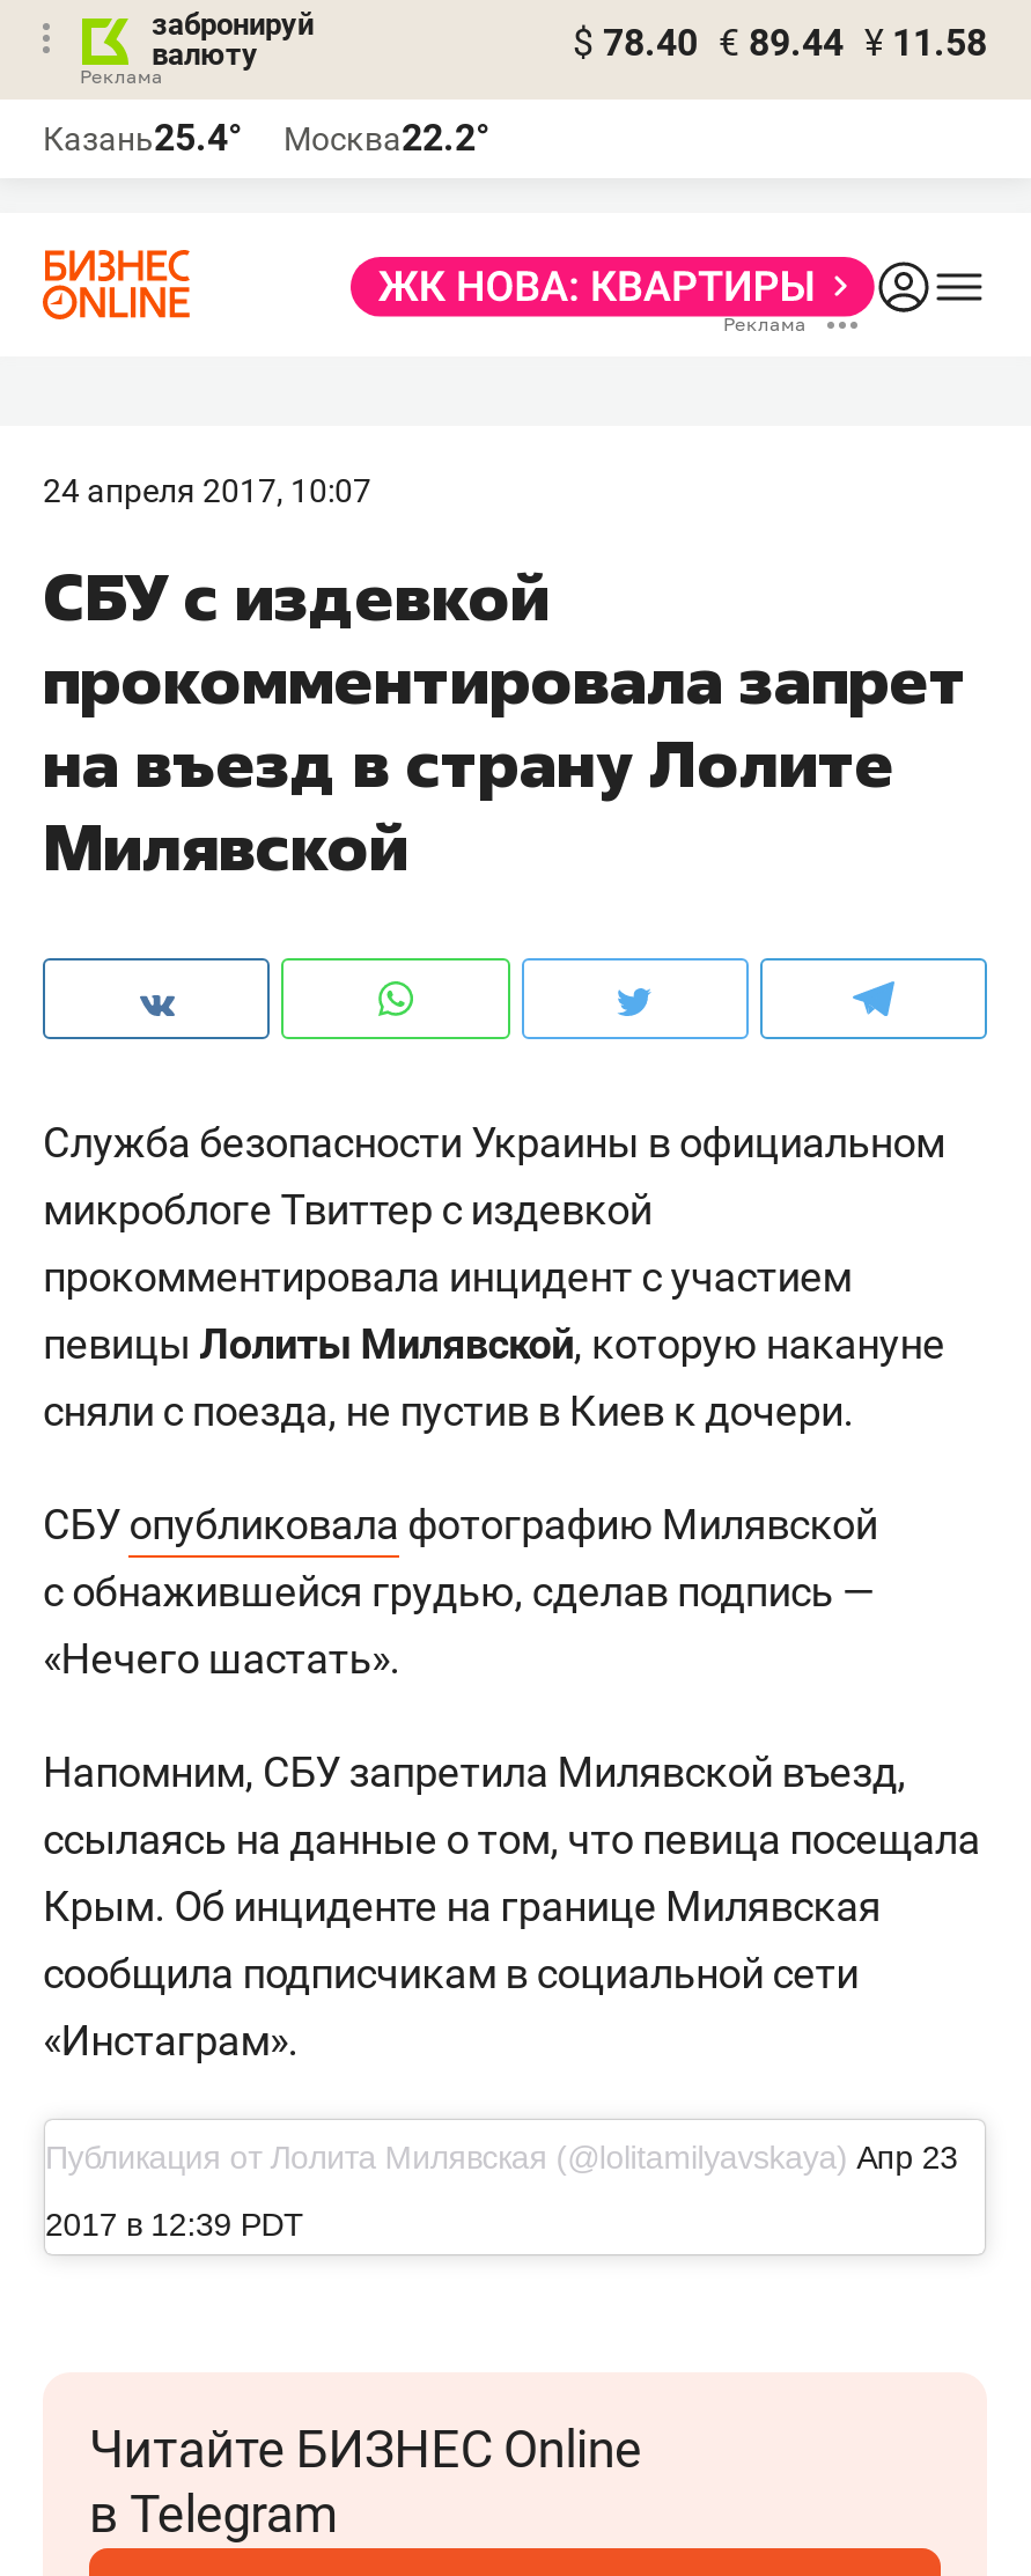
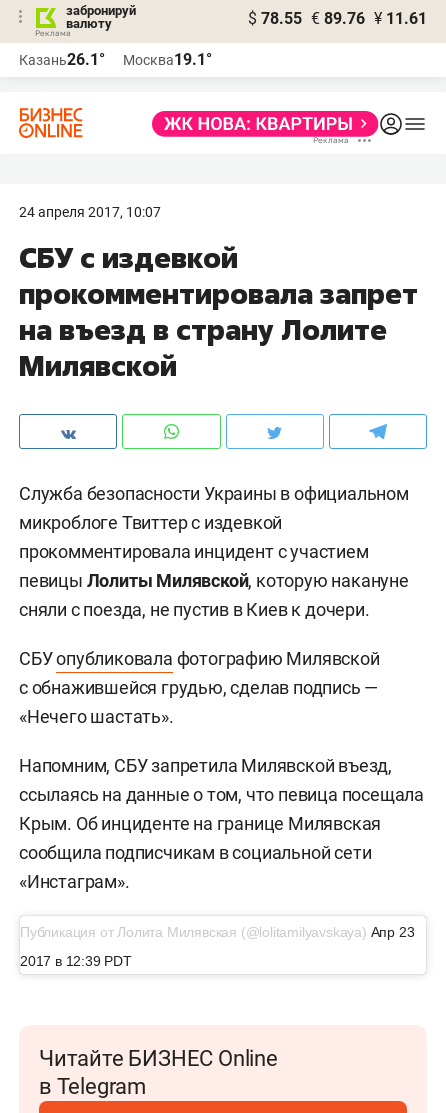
- $ 78.40 € 89.44 ¥ 11.58
+ $ 78.55 € 89.76 ¥ 11.61

- Казань25.4°
+ Казань26.1°

- Москва22.2°
+ Москва19.1°
